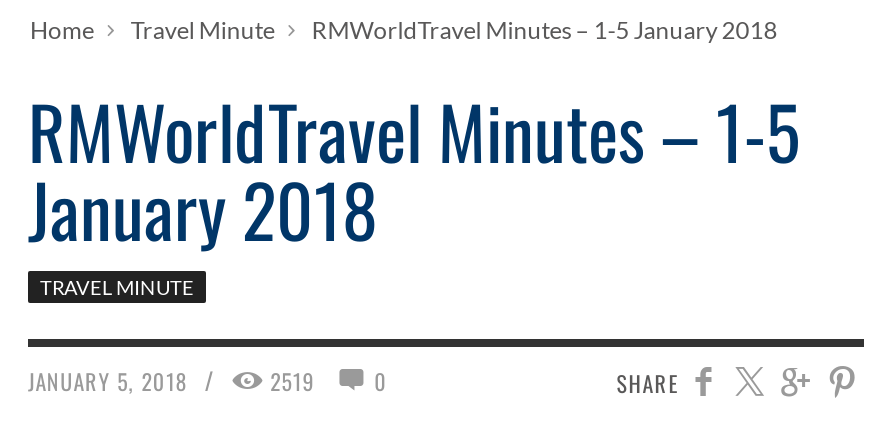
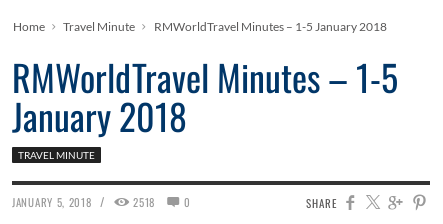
- JANUARY 5, 2018 / 2519 0
+ JANUARY 5, 2018 / 2518 0
